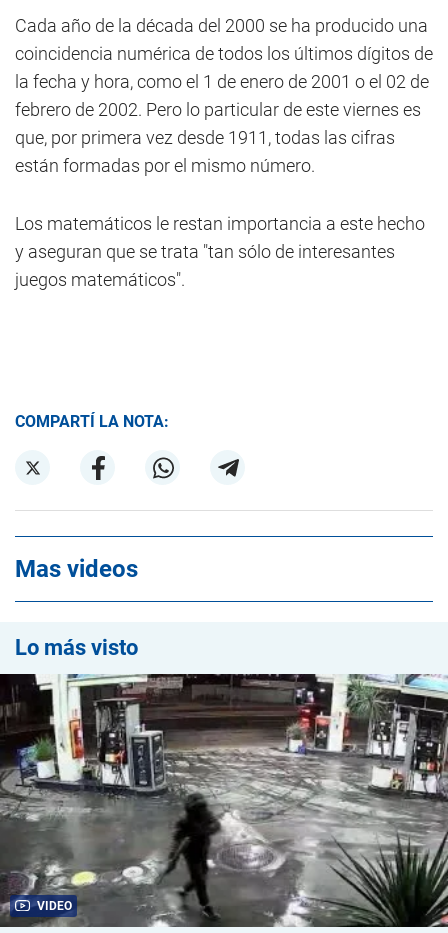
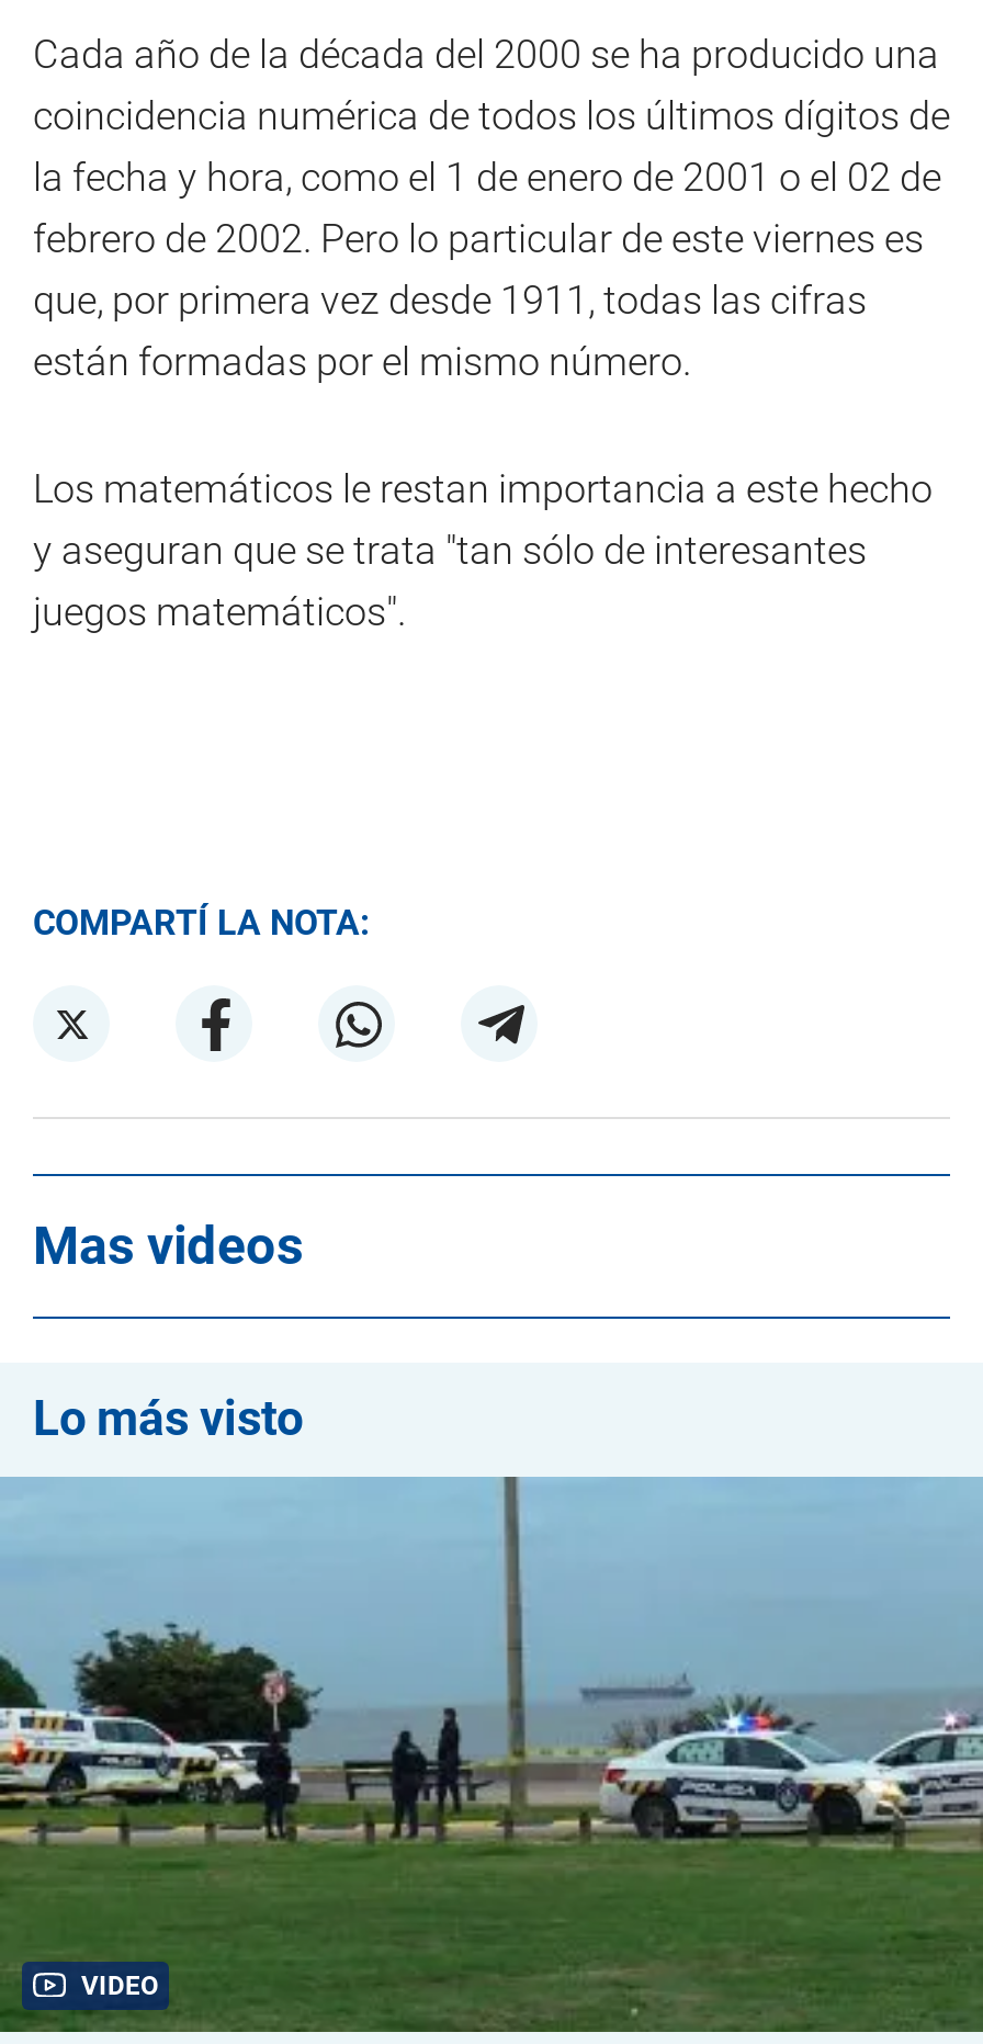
- [image]
+ [image]
